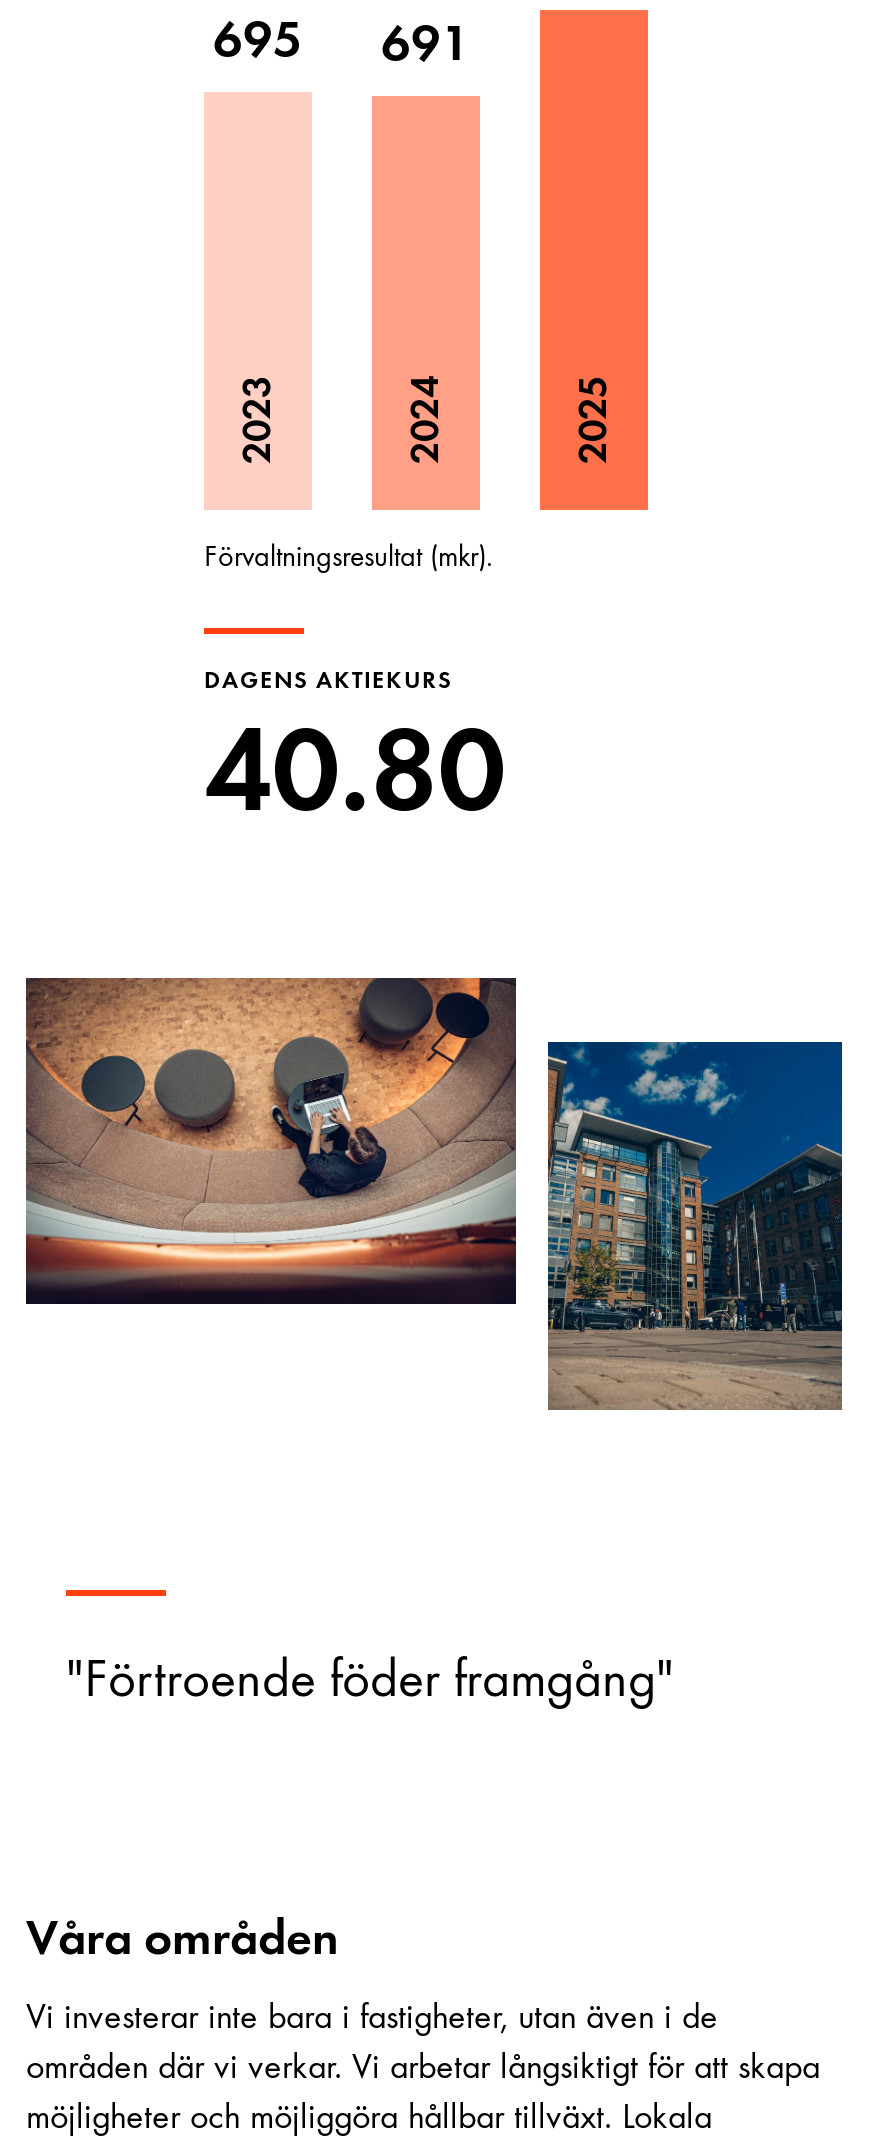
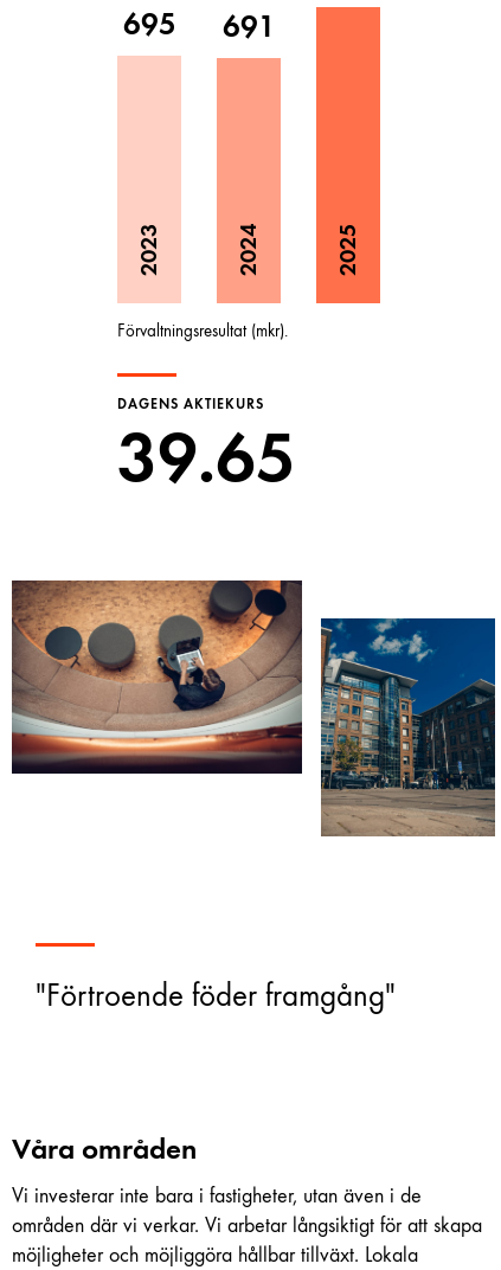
- 40.80
+ 39.65
